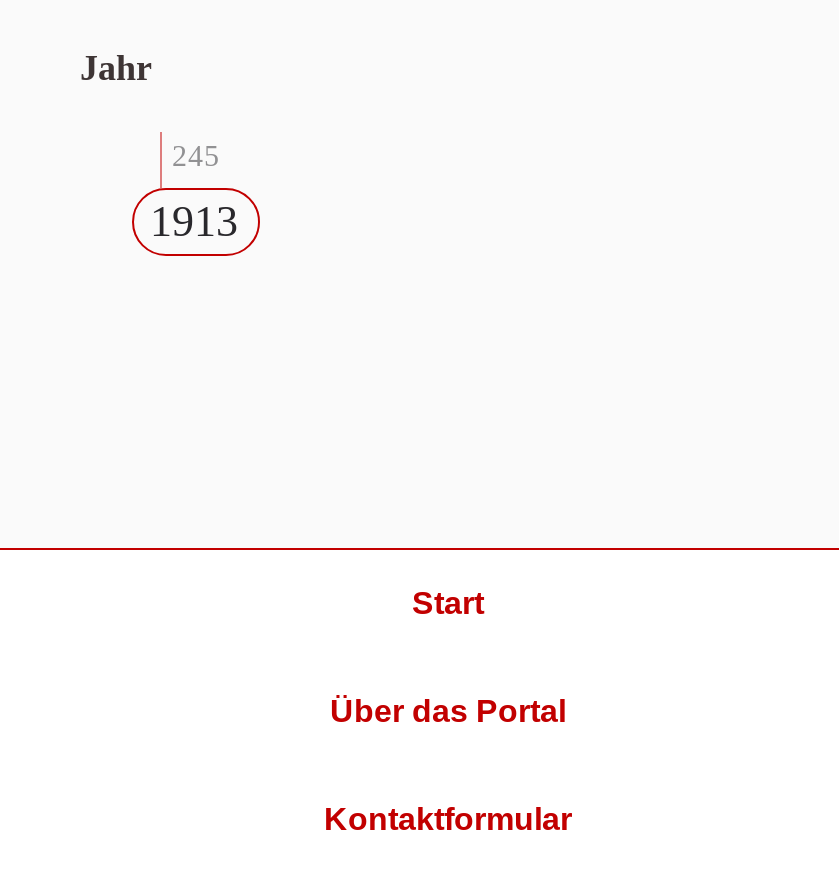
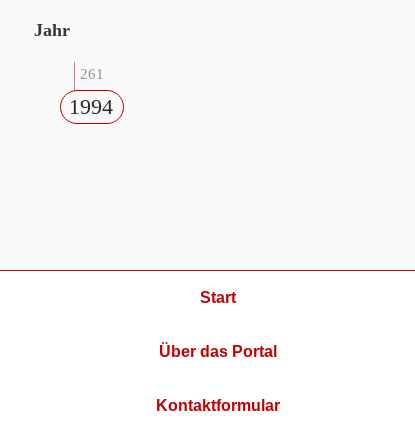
- 245
+ 261

- 1913
+ 1994
